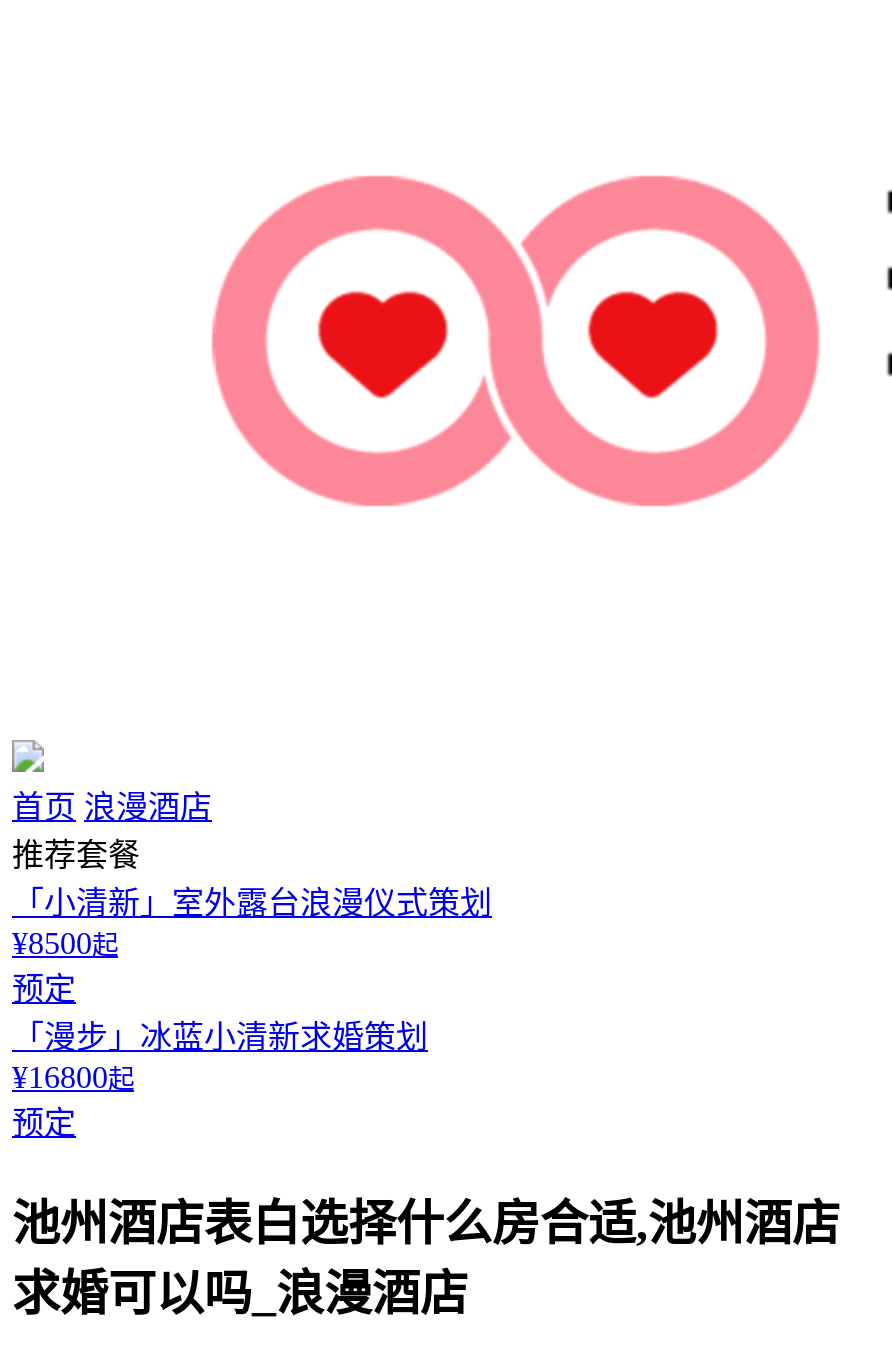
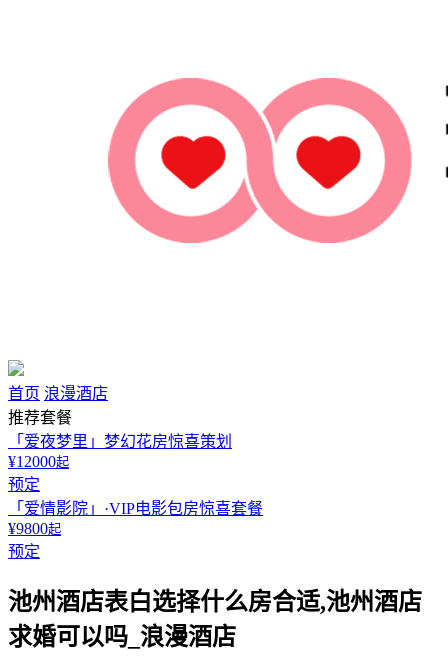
- 「小清新」室外露台浪漫仪式策划
- ¥8500起
+ 「爱夜梦里」梦幻花房惊喜策划
+ ¥12000起

- 「漫步」冰蓝小清新求婚策划
- ¥16800起
+ 「爱情影院」·VIP电影包房惊喜套餐
+ ¥9800起
